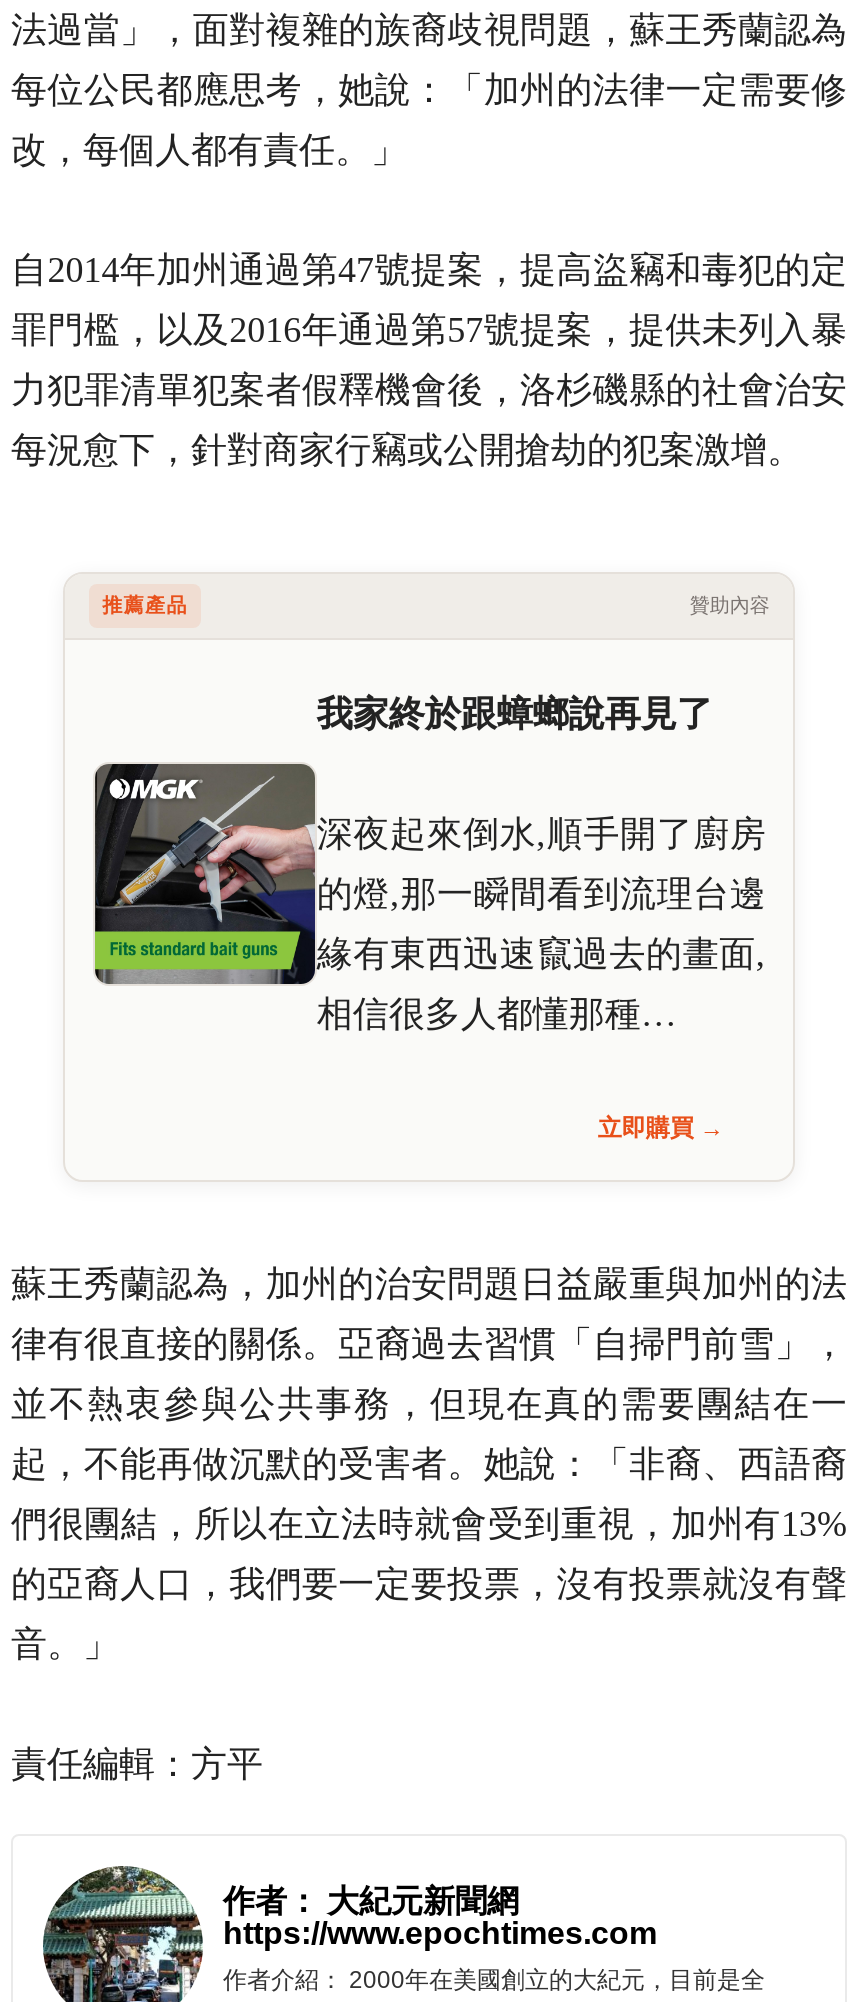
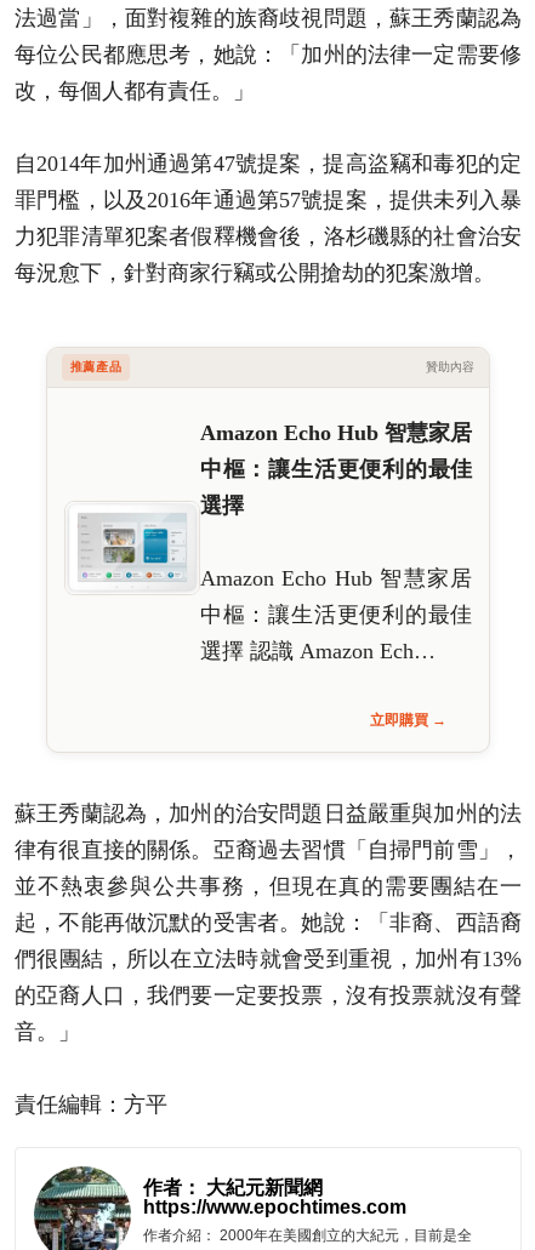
- [image]
- 我家終於跟蟑螂說再見了
- 深夜起來倒水,順手開了廚房
- 的燈,那一瞬間看到流理台邊
- 緣有東西迅速竄過去的畫面,
- 相信很多人都懂那種…
+ [image]
+ Amazon Echo Hub 智慧家居
+ 中樞：讓生活更便利的最佳
+ 選擇
+ Amazon Echo Hub 智慧家居
+ 中樞：讓生活更便利的最佳
+ 選擇 認識 Amazon Ech…
